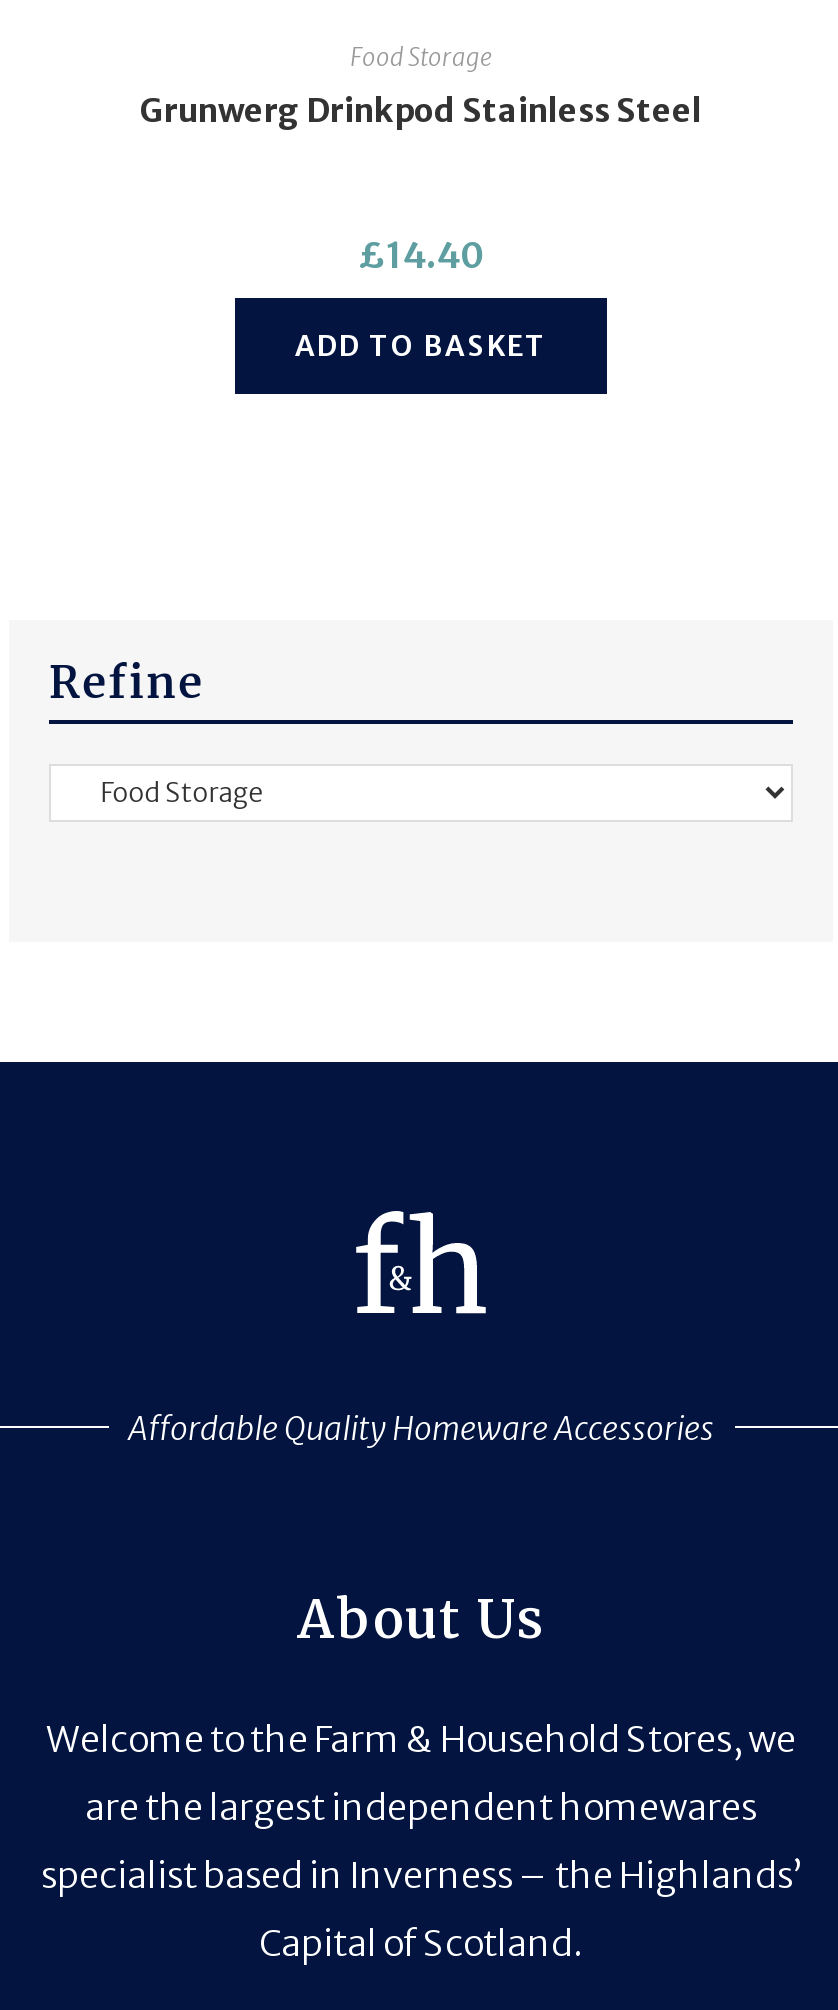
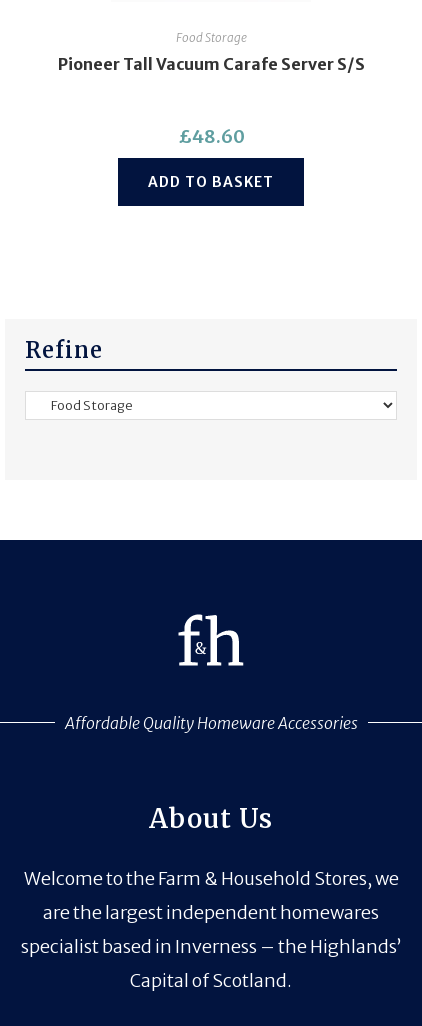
- Grunwerg Drinkpod Stainless Steel
+ Pioneer Tall Vacuum Carafe Server S/S

- £14.40
+ £48.60
